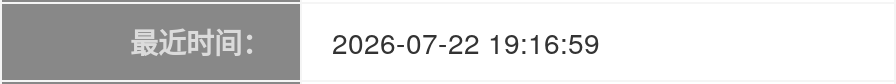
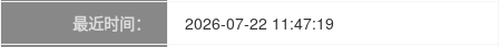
- 最近时间： 2026-07-22 19:16:59
+ 最近时间： 2026-07-22 11:47:19
